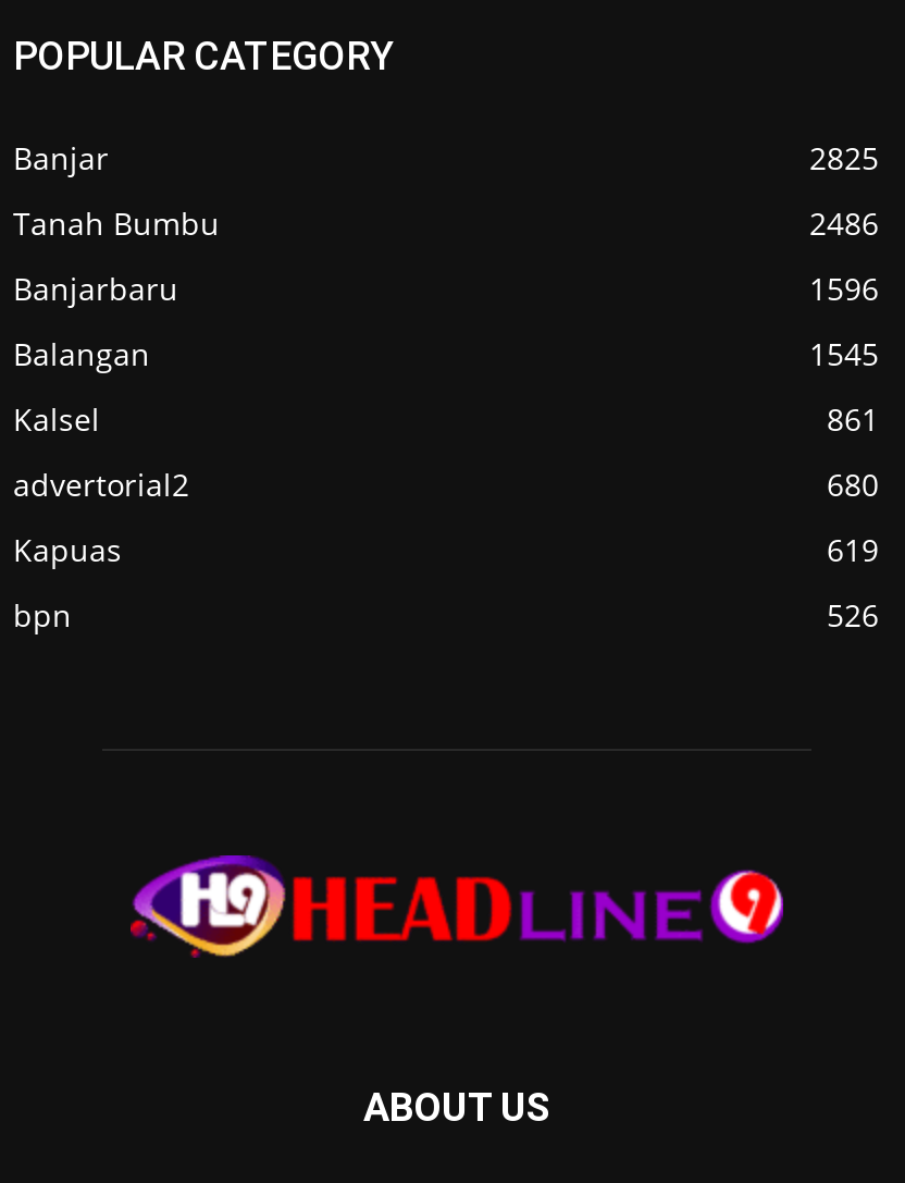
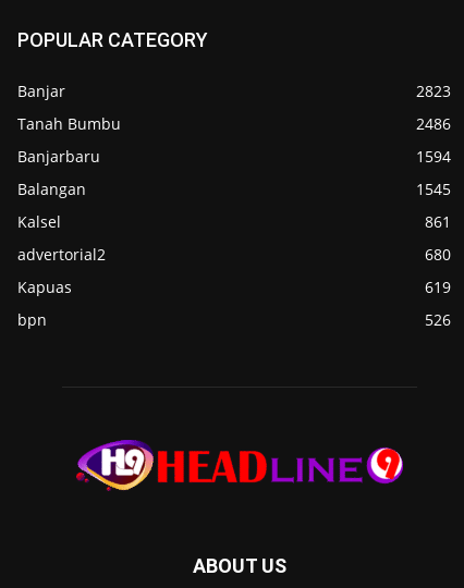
- 2825
+ 2823

- 1596
+ 1594
